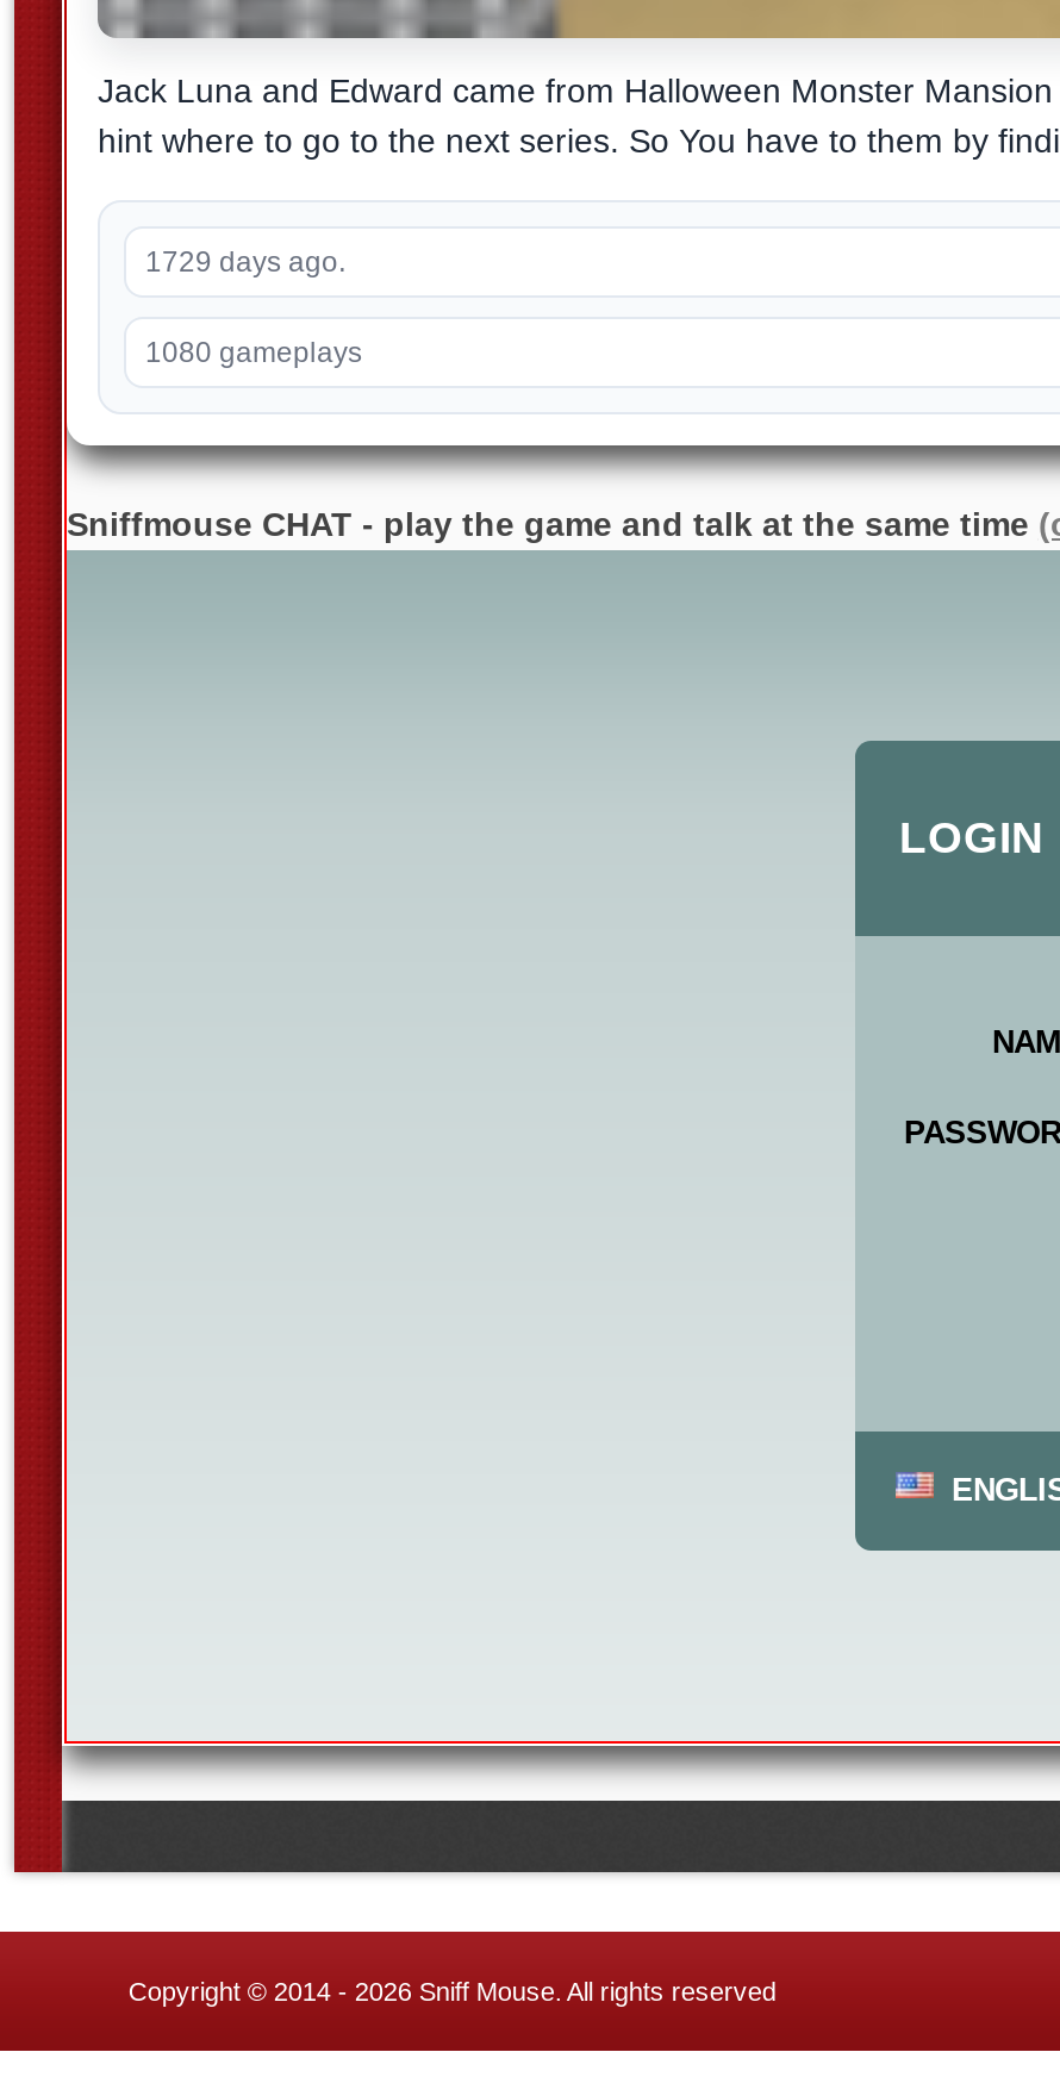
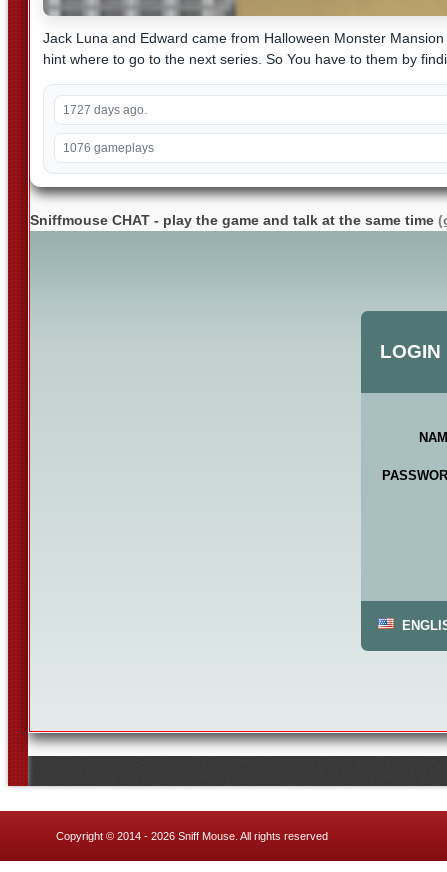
- 1729 days ago.
+ 1727 days ago.

- 1080 gameplays
+ 1076 gameplays
